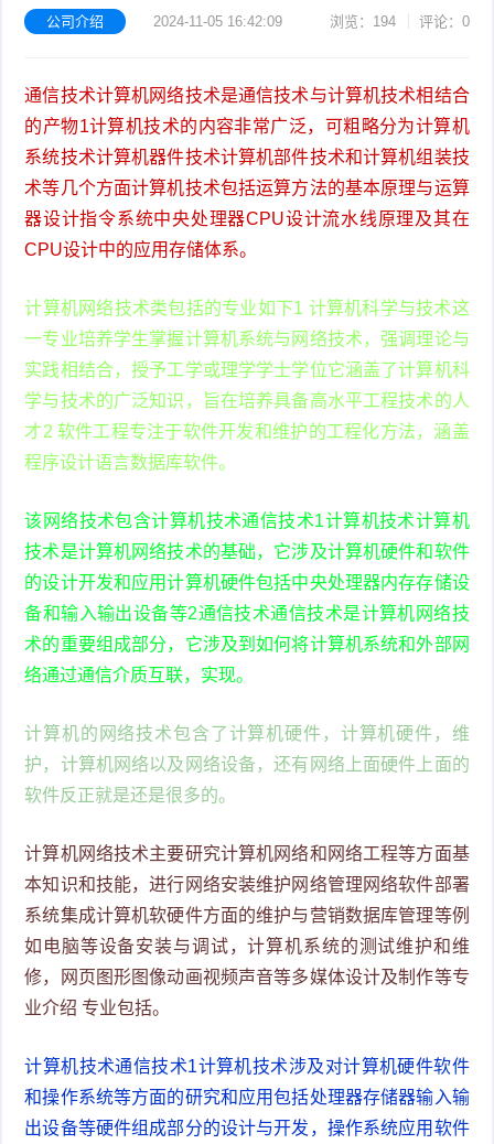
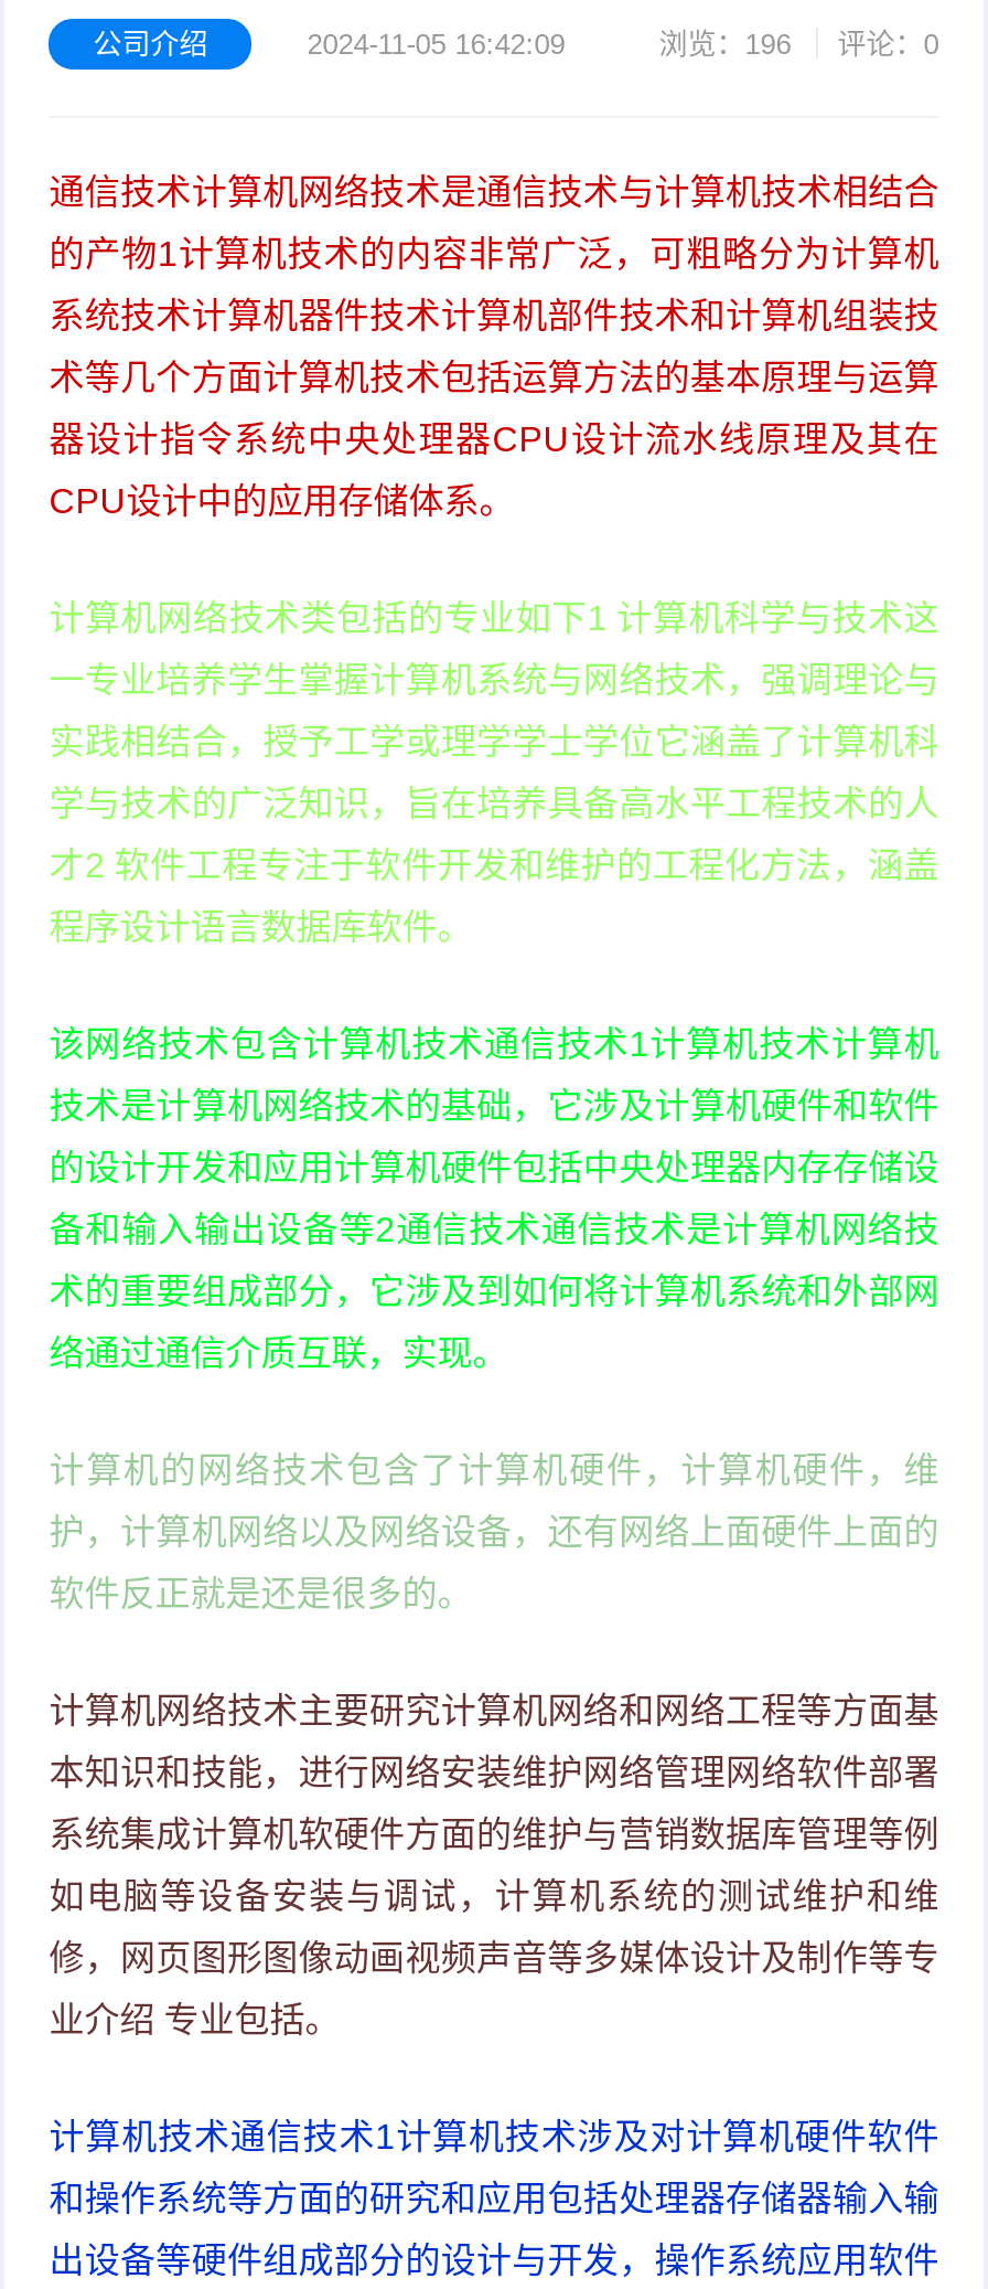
- 浏览：194 评论：0
+ 浏览：196 评论：0
